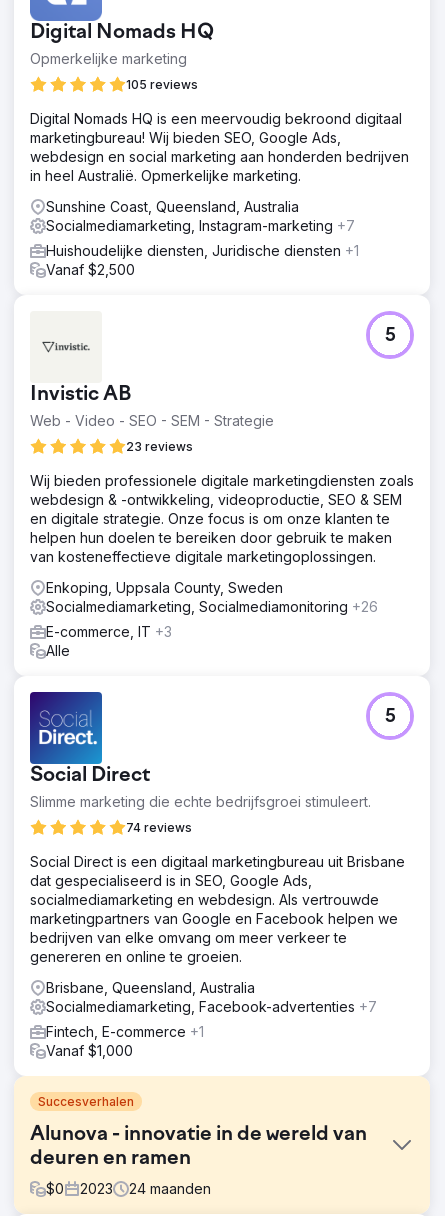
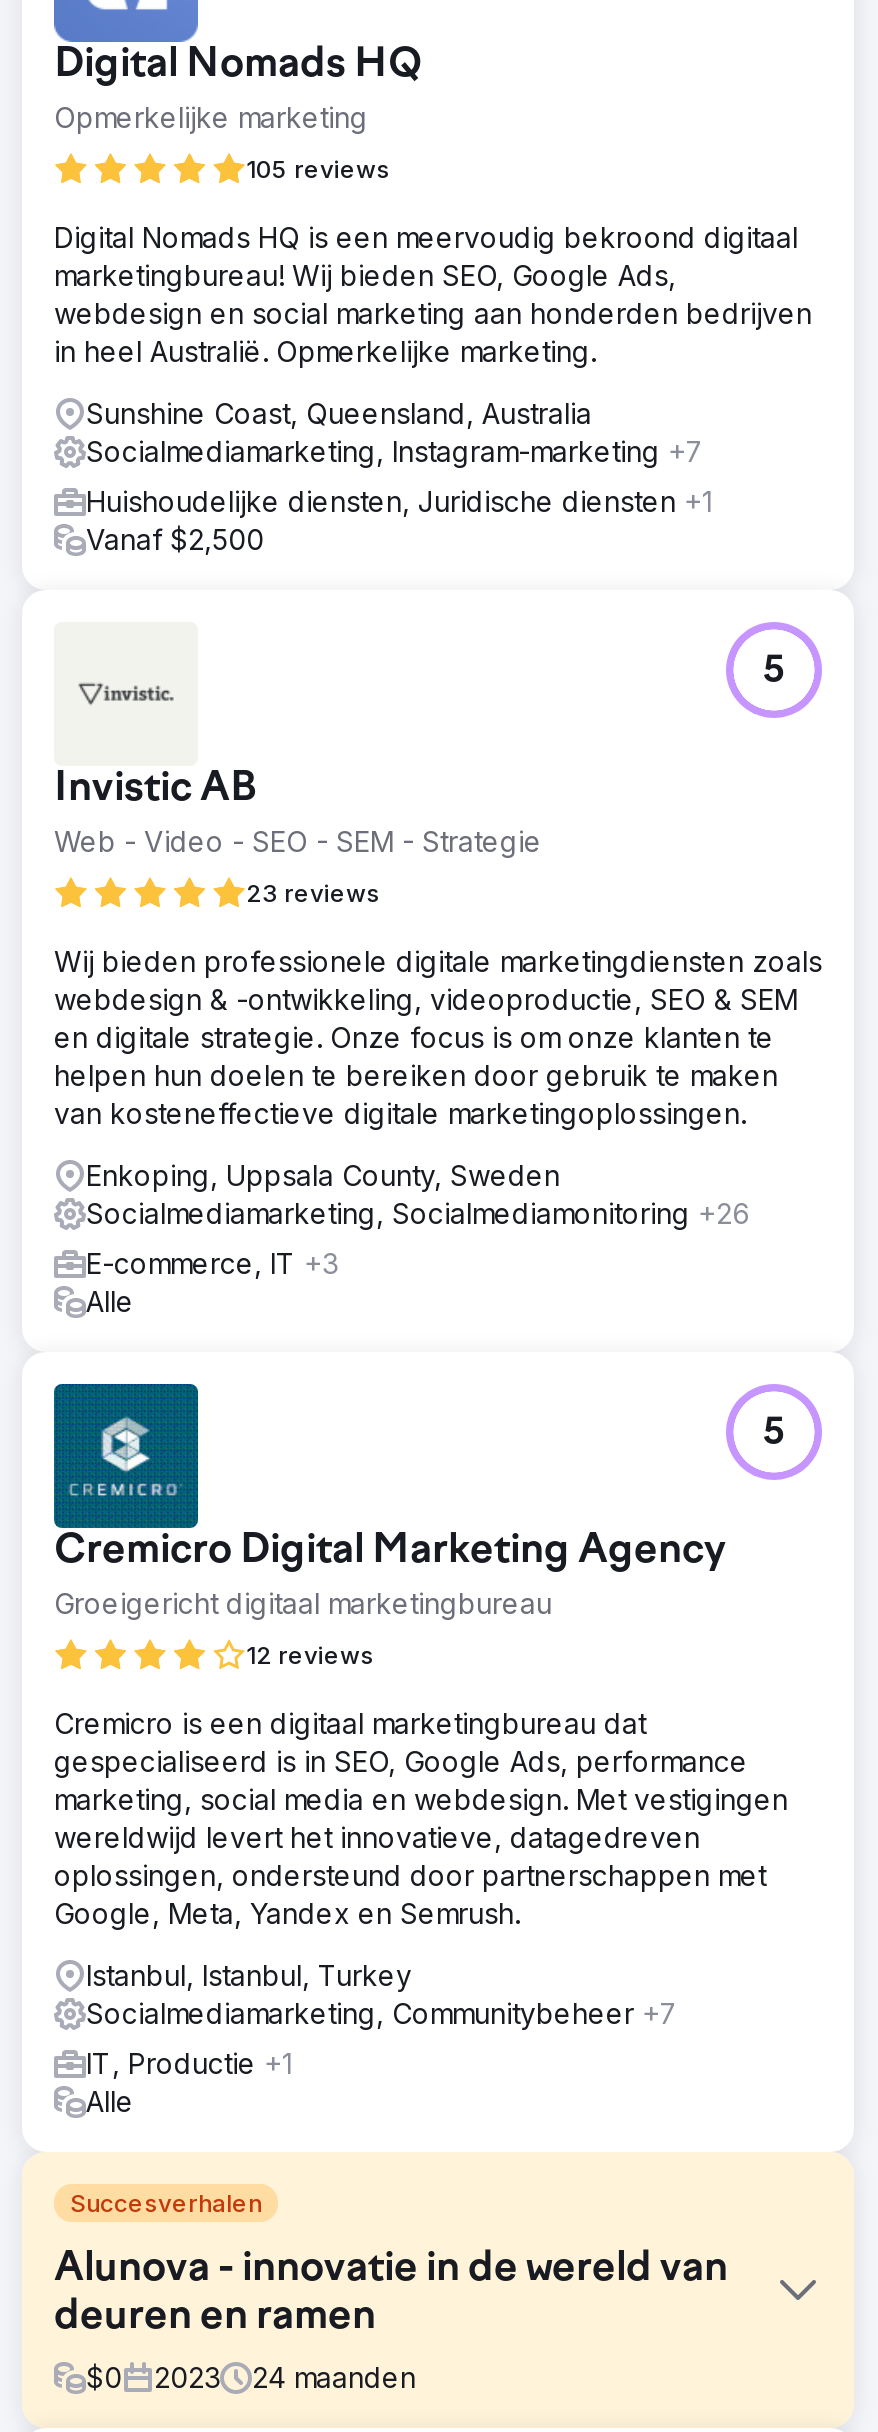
- [image]
- Social Direct
- Slimme marketing die echte bedrijfsgroei stimuleert.
+ [image]
+ Cremicro Digital Marketing Agency
+ Groeigericht digitaal marketingbureau

- 74 reviews
+ 12 reviews

- Social Direct is een digitaal marketingbureau uit Brisbane
- dat gespecialiseerd is in SEO, Google Ads,
- socialmediamarketing en webdesign. Als vertrouwde
- marketingpartners van Google en Facebook helpen we
- bedrijven van elke omvang om meer verkeer te
- genereren en online te groeien.
+ Cremicro is een digitaal marketingbureau dat
+ gespecialiseerd is in SEO, Google Ads, performance
+ marketing, social media en webdesign. Met vestigingen
+ wereldwijd levert het innovatieve, datagedreven
+ oplossingen, ondersteund door partnerschappen met
+ Google, Meta, Yandex en Semrush.

- Brisbane, Queensland, Australia
- Socialmediamarketing, Facebook-advertenties +7
+ Istanbul, Istanbul, Turkey
+ Socialmediamarketing, Communitybeheer +7

- Fintech, E-commerce +1
- Vanaf $1,000
+ IT, Productie +1
+ Alle
